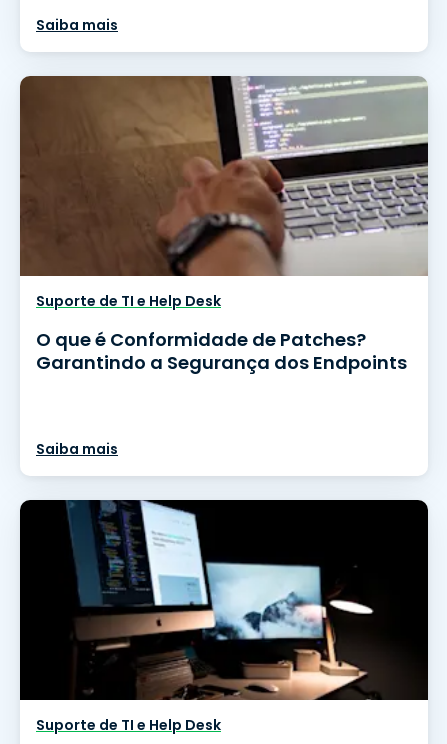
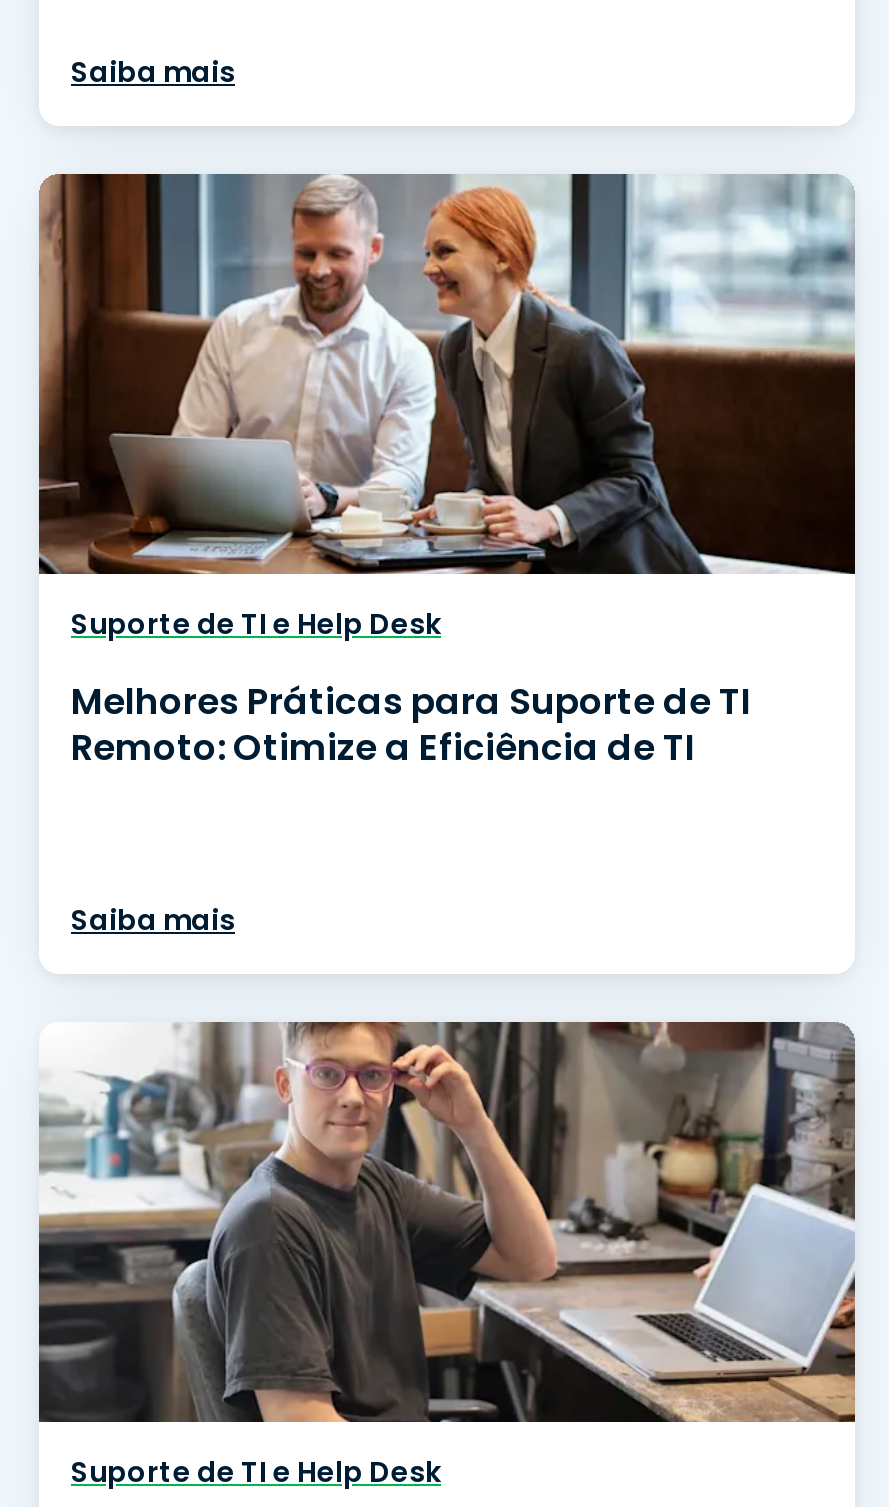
- [image]
+ [image]

- O que é Conformidade de Patches?
- Garantindo a Segurança dos Endpoints
+ Melhores Práticas para Suporte de TI
+ Remoto: Otimize a Eficiência de TI

- [image]
+ [image]
